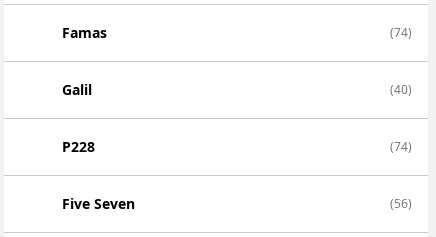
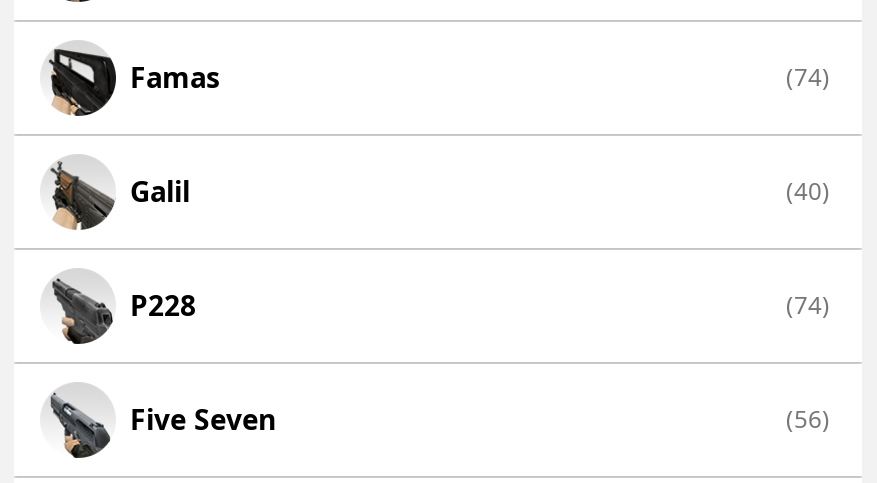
+ [image]

+ [image]

+ [image]

+ [image]
